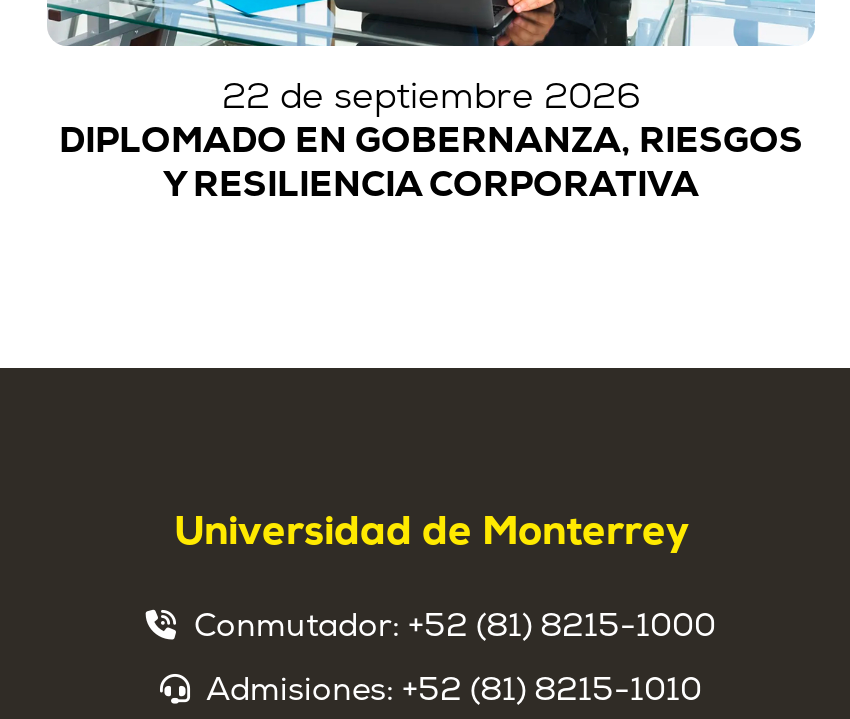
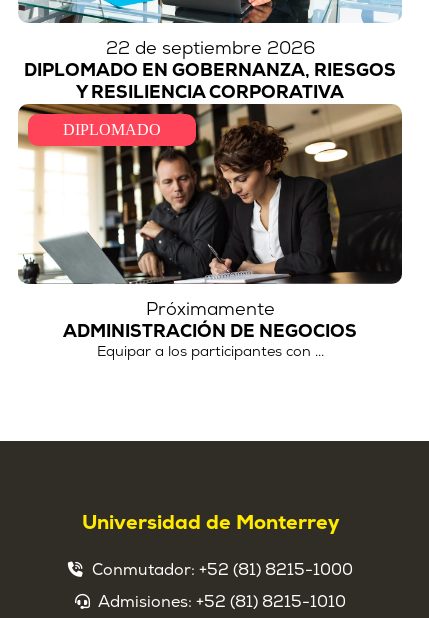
+ [image]
+ DIPLOMADO

+ Próximamente
+ ADMINISTRACIÓN DE NEGOCIOS
+ Equipar a los participantes con ...
